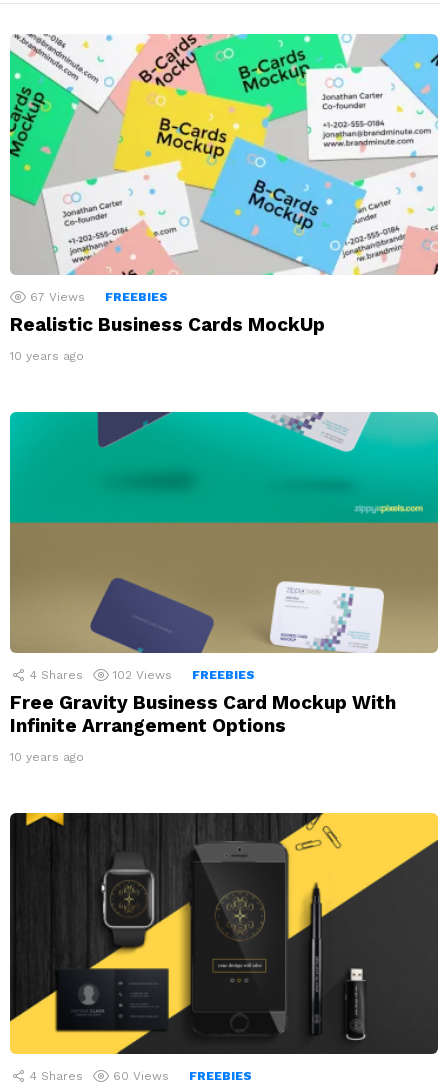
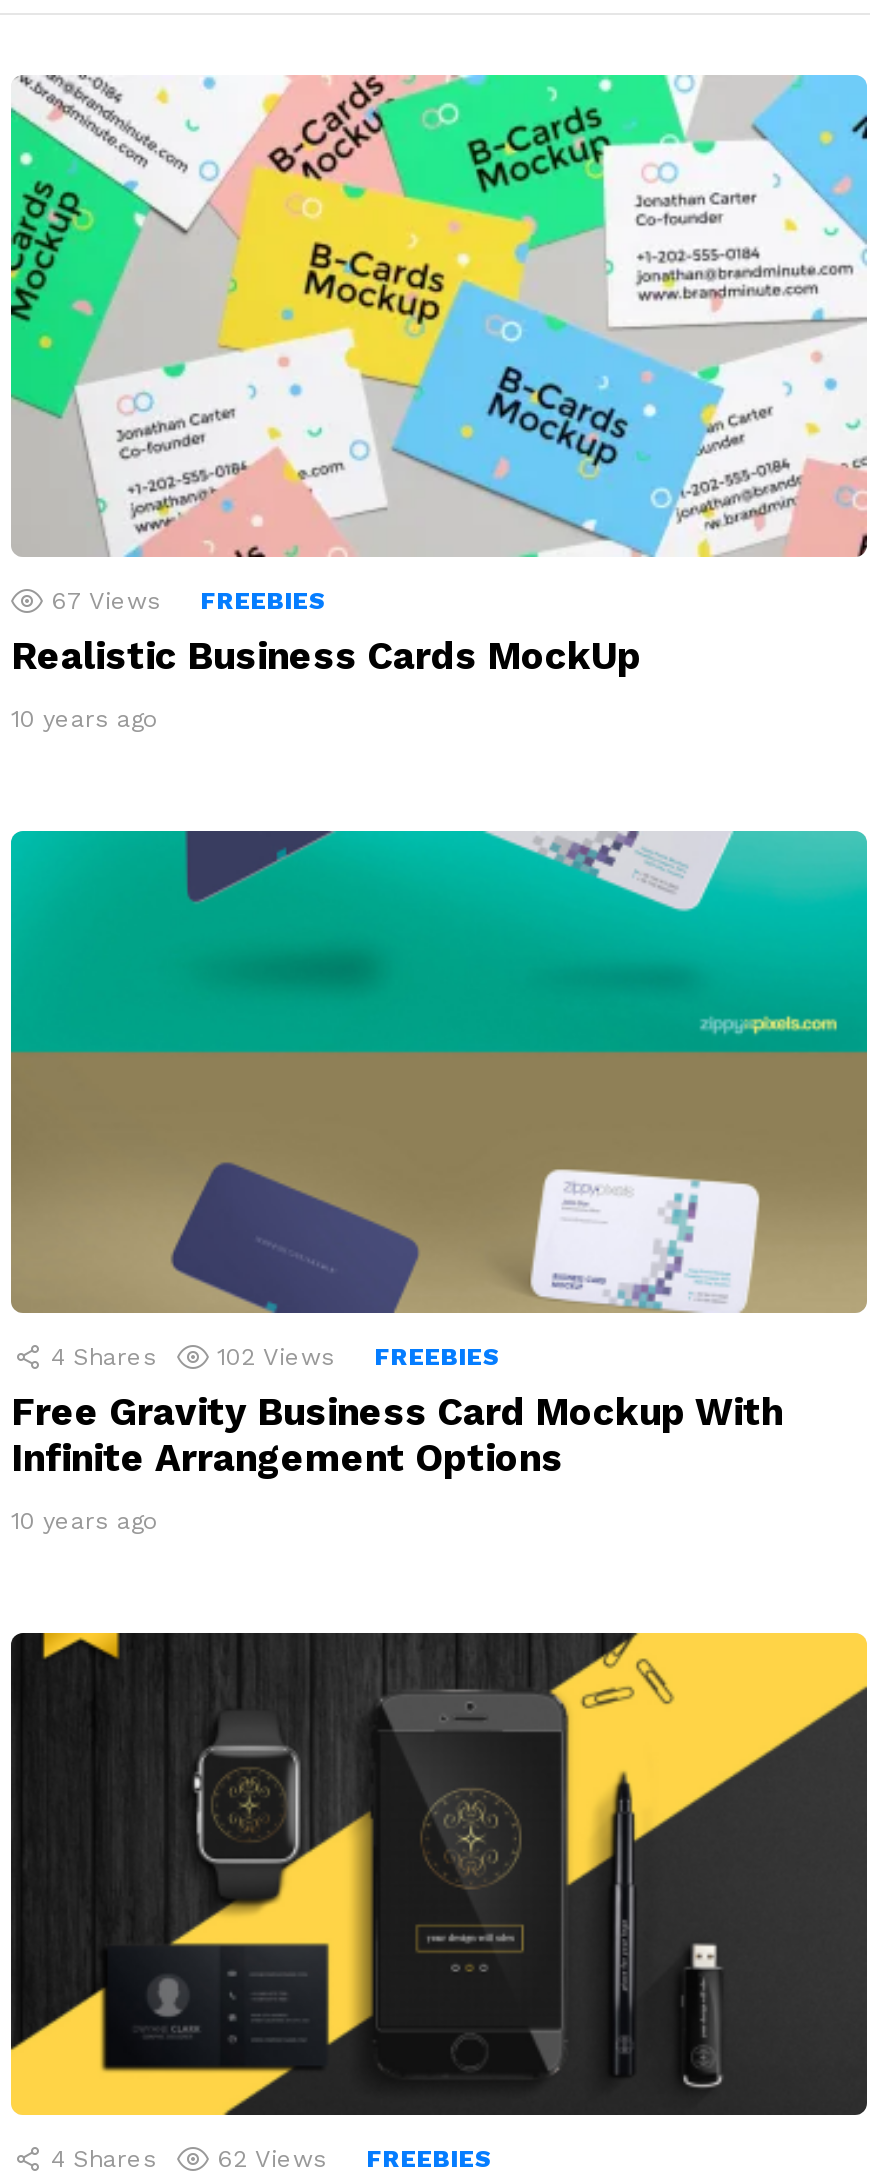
- 60 Views FREEBIES
+ 62 Views FREEBIES
